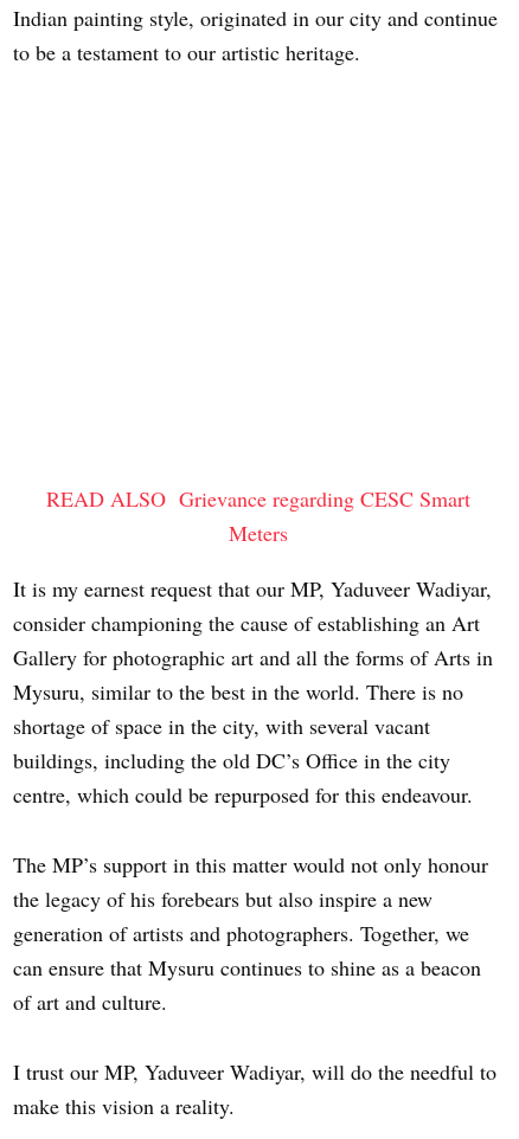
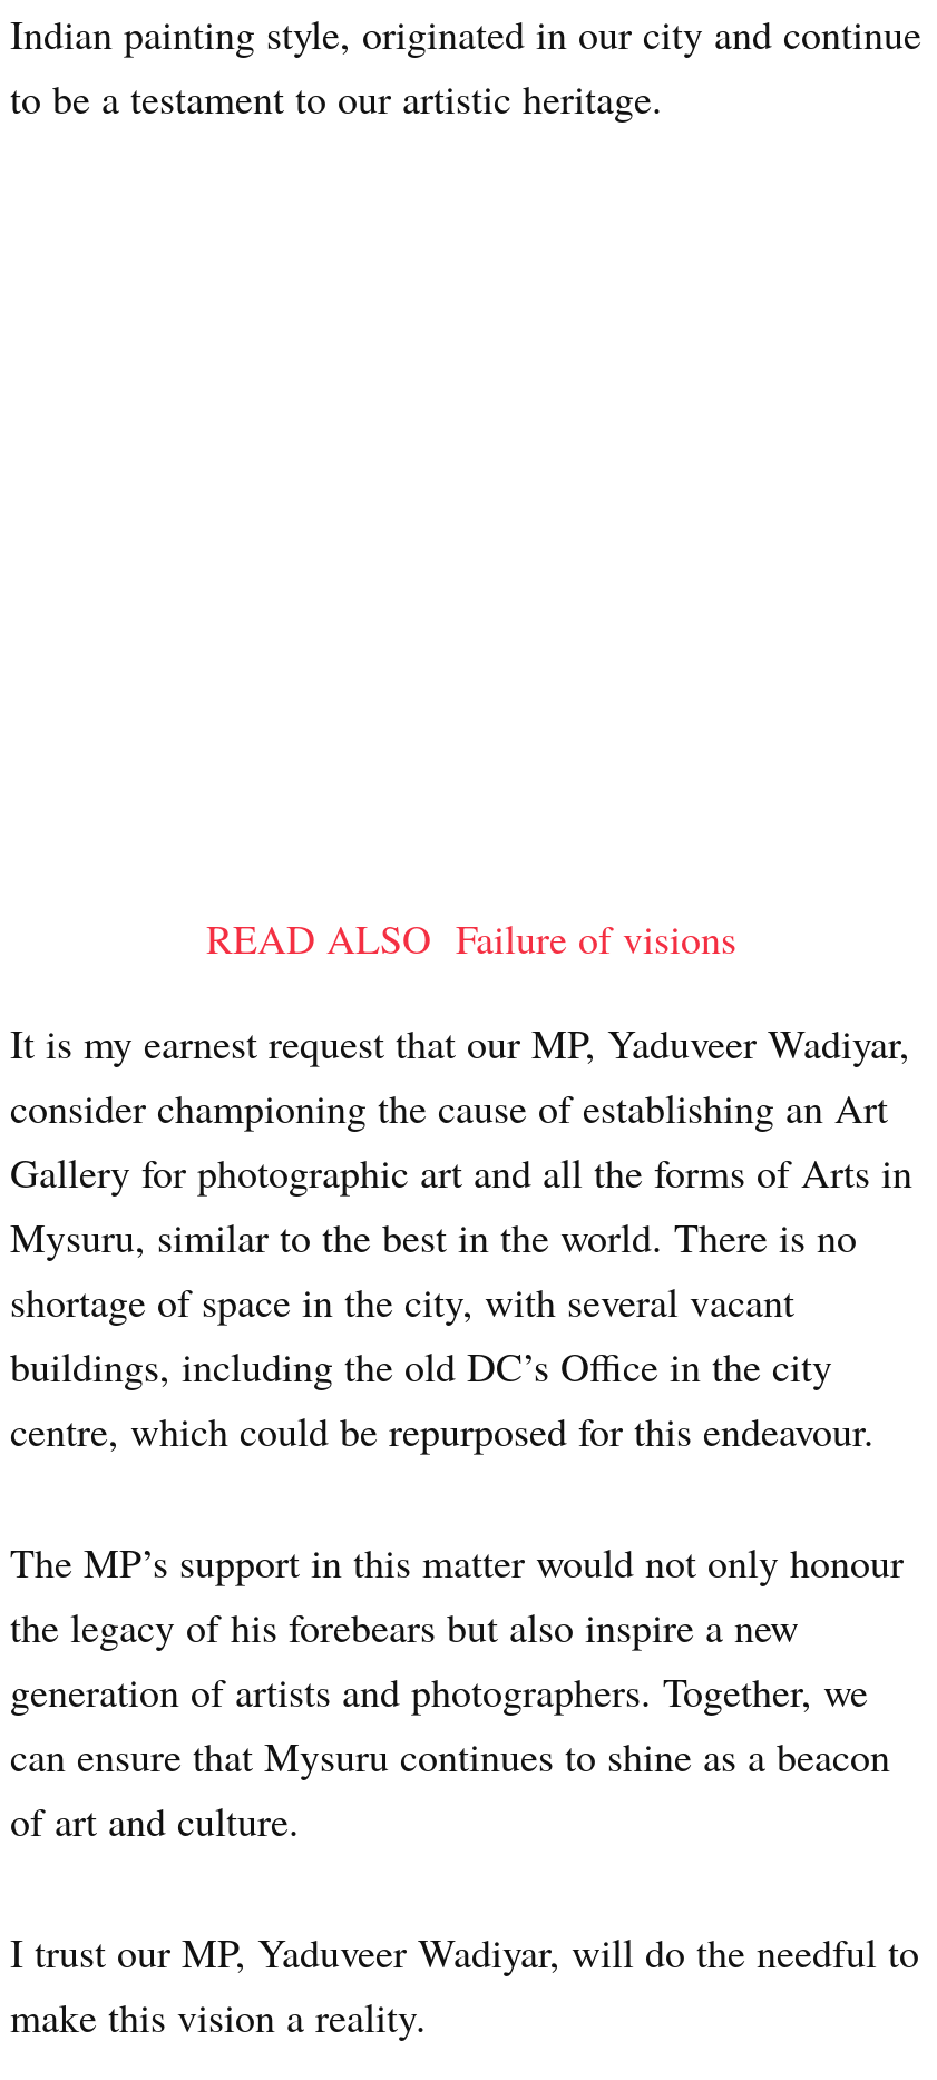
- READ ALSO Grievance regarding CESC Smart
- Meters
+ READ ALSO Failure of visions
